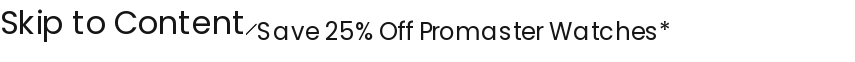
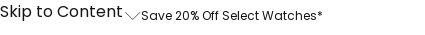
- Save 25% Off Promaster Watches*
+ Save 20% Off Select Watches*
